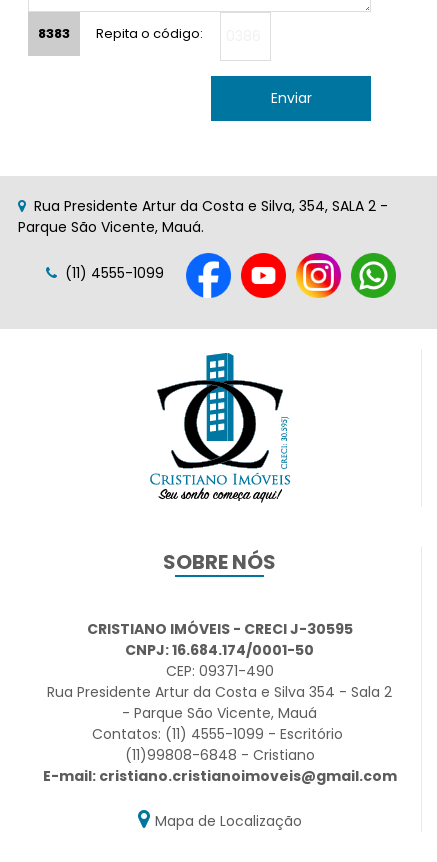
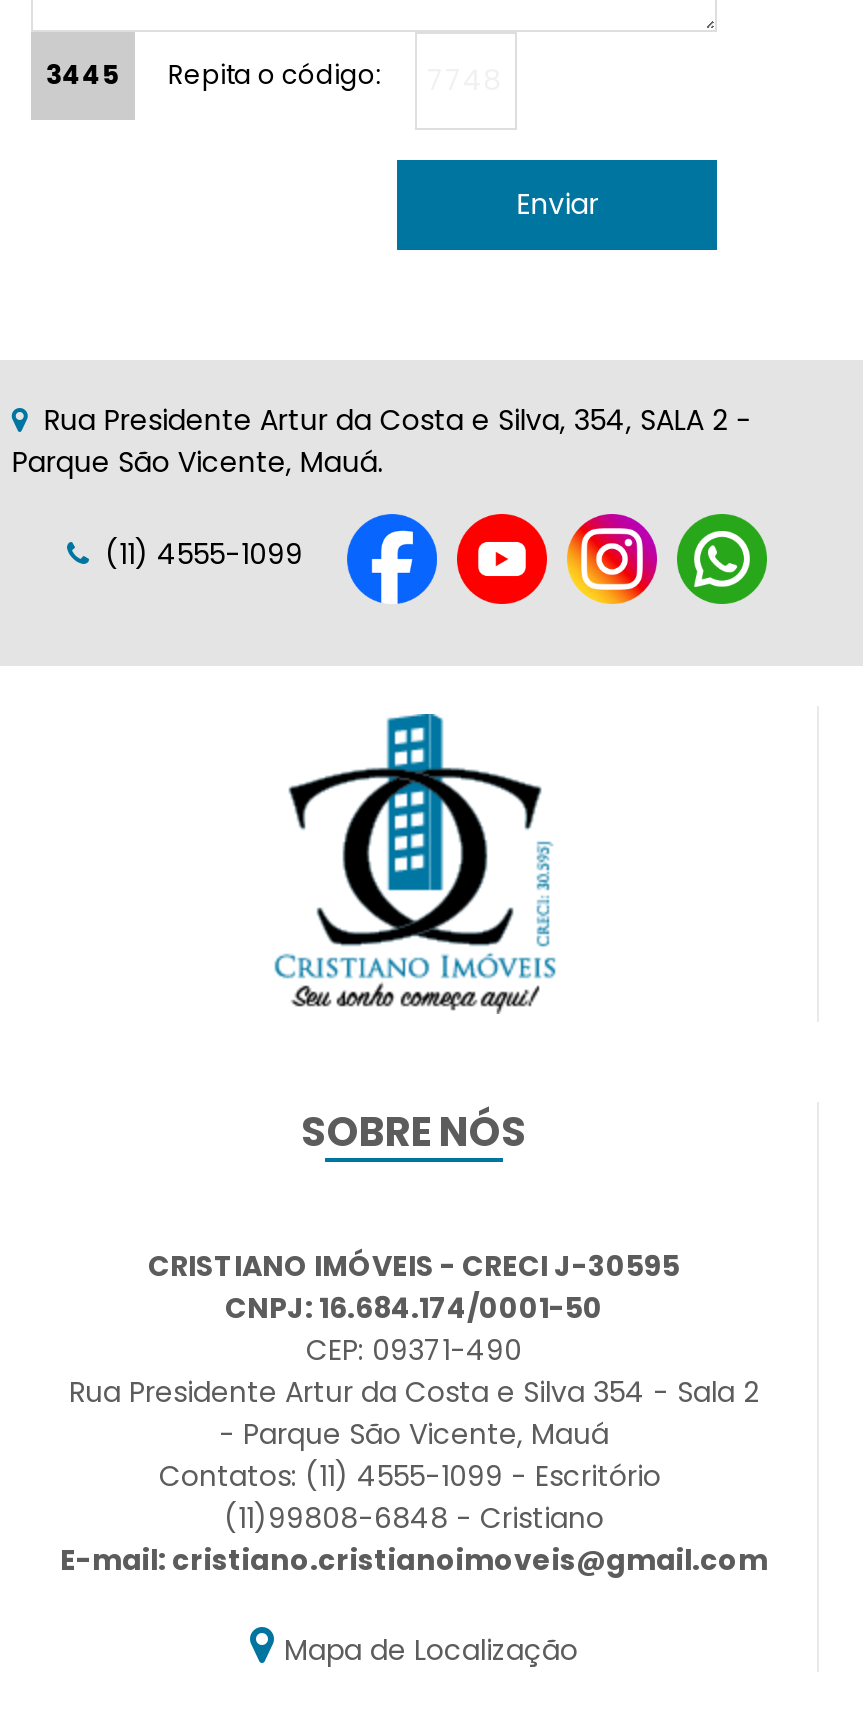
- 8383 Repita o código:
+ 3445 Repita o código:
